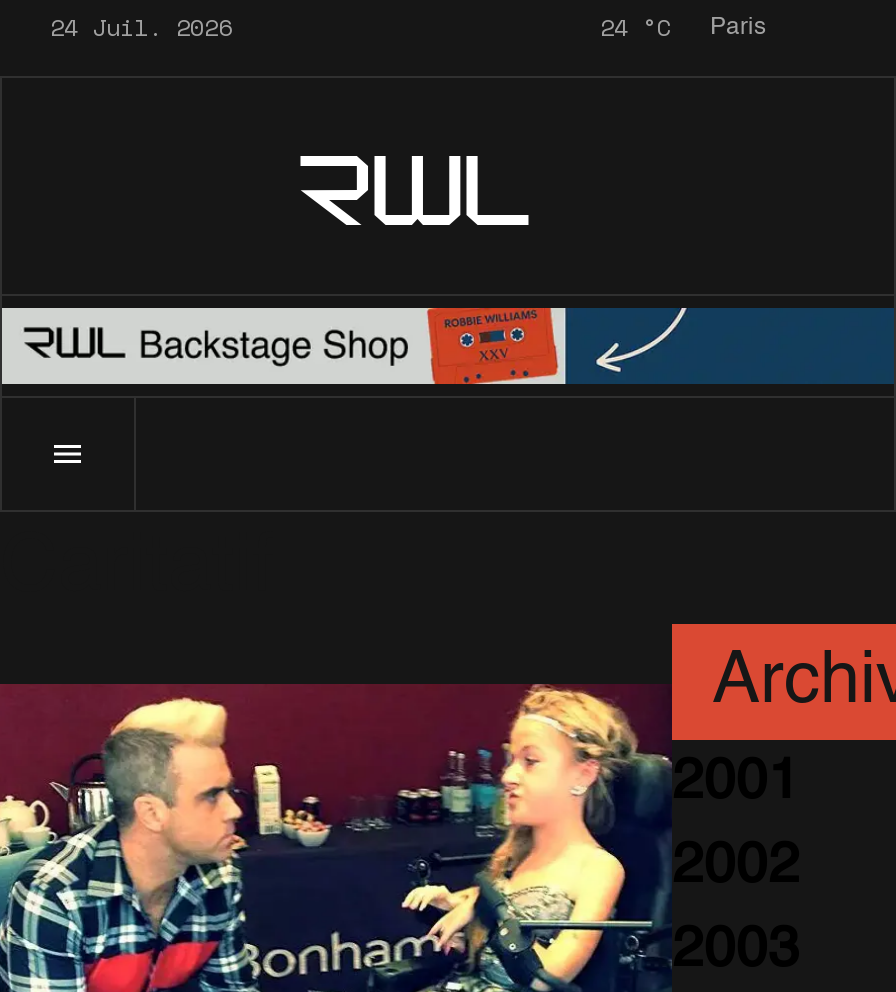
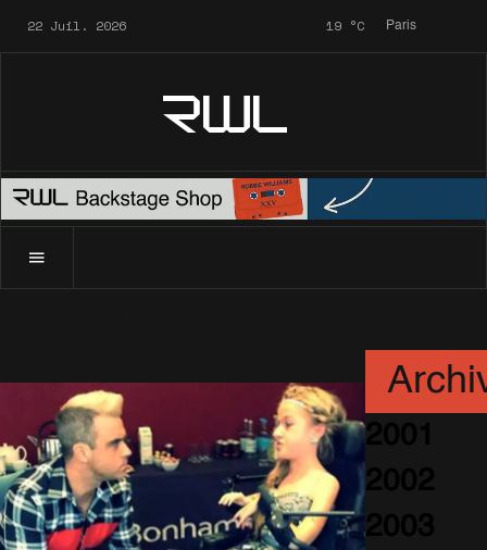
- 24 Juil. 2026
+ 22 Juil. 2026

- 24 °C Paris
+ 19 °C Paris
